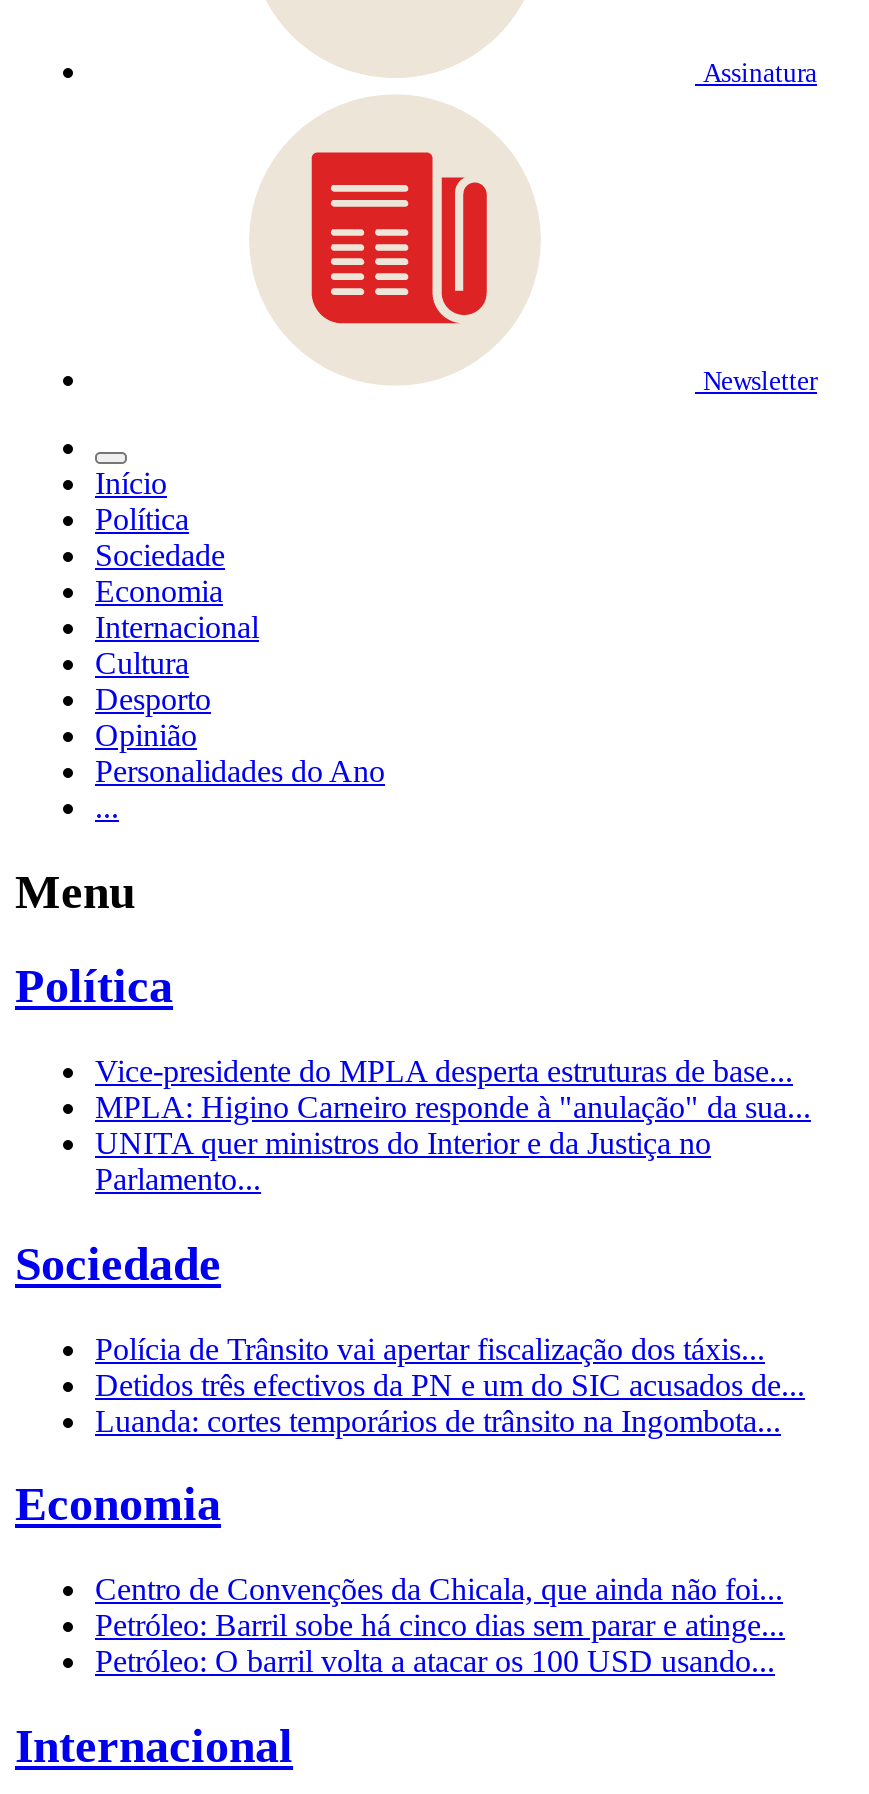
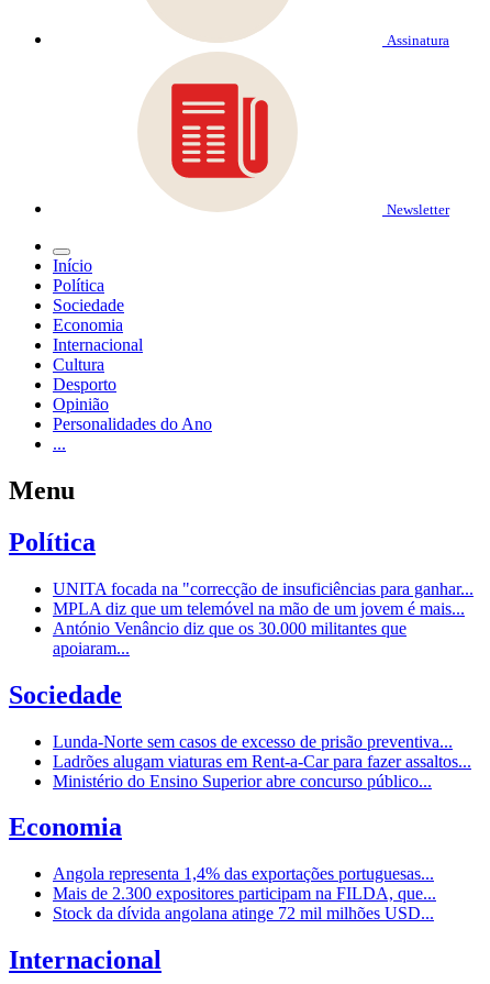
- Vice-presidente do MPLA desperta estruturas de base...
- MPLA: Higino Carneiro responde à "anulação" da sua...
- UNITA quer ministros do Interior e da Justiça no
- Parlamento...
+ UNITA focada na "correcção de insuficiências para ganhar...
+ MPLA diz que um telemóvel na mão de um jovem é mais...
+ António Venâncio diz que os 30.000 militantes que
+ apoiaram...

- Polícia de Trânsito vai apertar fiscalização dos táxis...
- Detidos três efectivos da PN e um do SIC acusados de...
- Luanda: cortes temporários de trânsito na Ingombota...
+ Lunda-Norte sem casos de excesso de prisão preventiva...
+ Ladrões alugam viaturas em Rent-a-Car para fazer assaltos...
+ Ministério do Ensino Superior abre concurso público...

- Centro de Convenções da Chicala, que ainda não foi...
- Petróleo: Barril sobe há cinco dias sem parar e atinge...
- Petróleo: O barril volta a atacar os 100 USD usando...
+ Angola representa 1,4% das exportações portuguesas...
+ Mais de 2.300 expositores participam na FILDA, que...
+ Stock da dívida angolana atinge 72 mil milhões USD...
